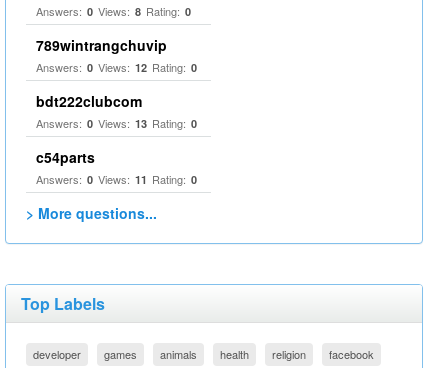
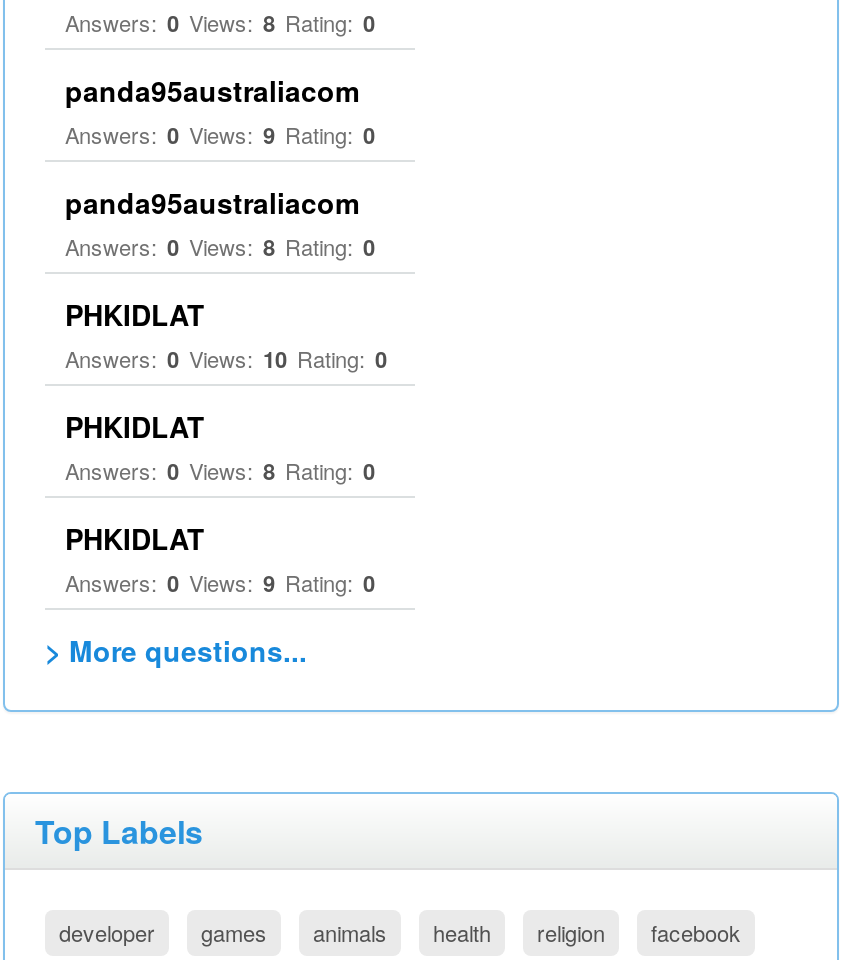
- 789wintrangchuvip
- Answers: 0 Views: 12 Rating: 0
- bdt222clubcom
- Answers: 0 Views: 13 Rating: 0
- c54parts
- Answers: 0 Views: 11 Rating: 0
+ panda95australiacom
+ Answers: 0 Views: 9 Rating: 0
+ panda95australiacom
+ Answers: 0 Views: 8 Rating: 0
+ PHKIDLAT
+ Answers: 0 Views: 10 Rating: 0
+ PHKIDLAT
+ Answers: 0 Views: 8 Rating: 0
+ PHKIDLAT
+ Answers: 0 Views: 9 Rating: 0
